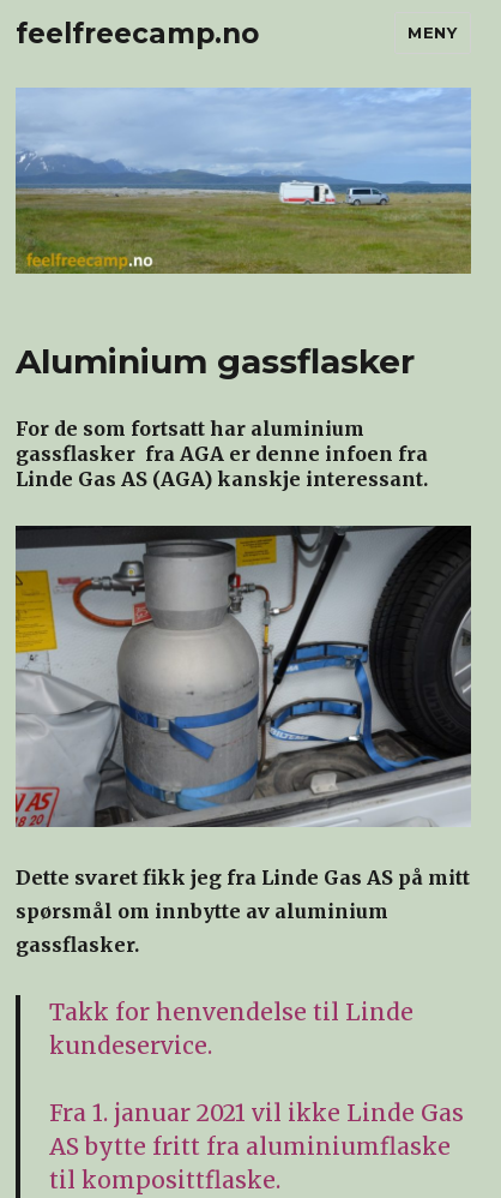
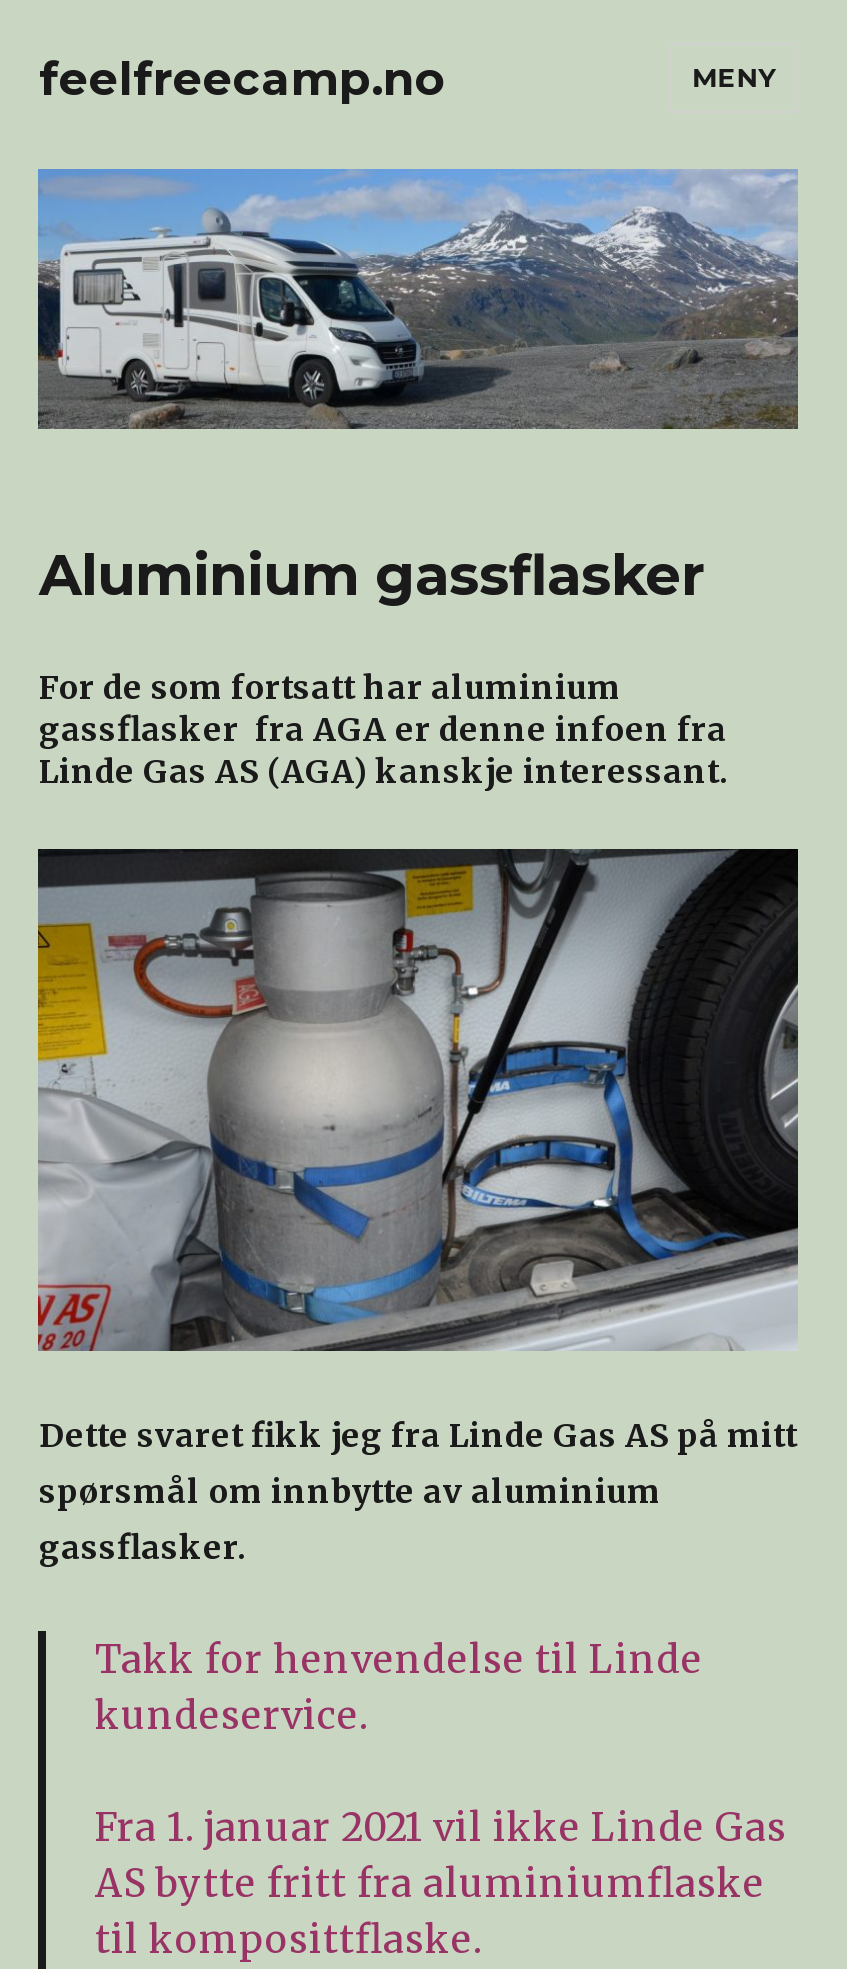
- [image]
+ [image]
